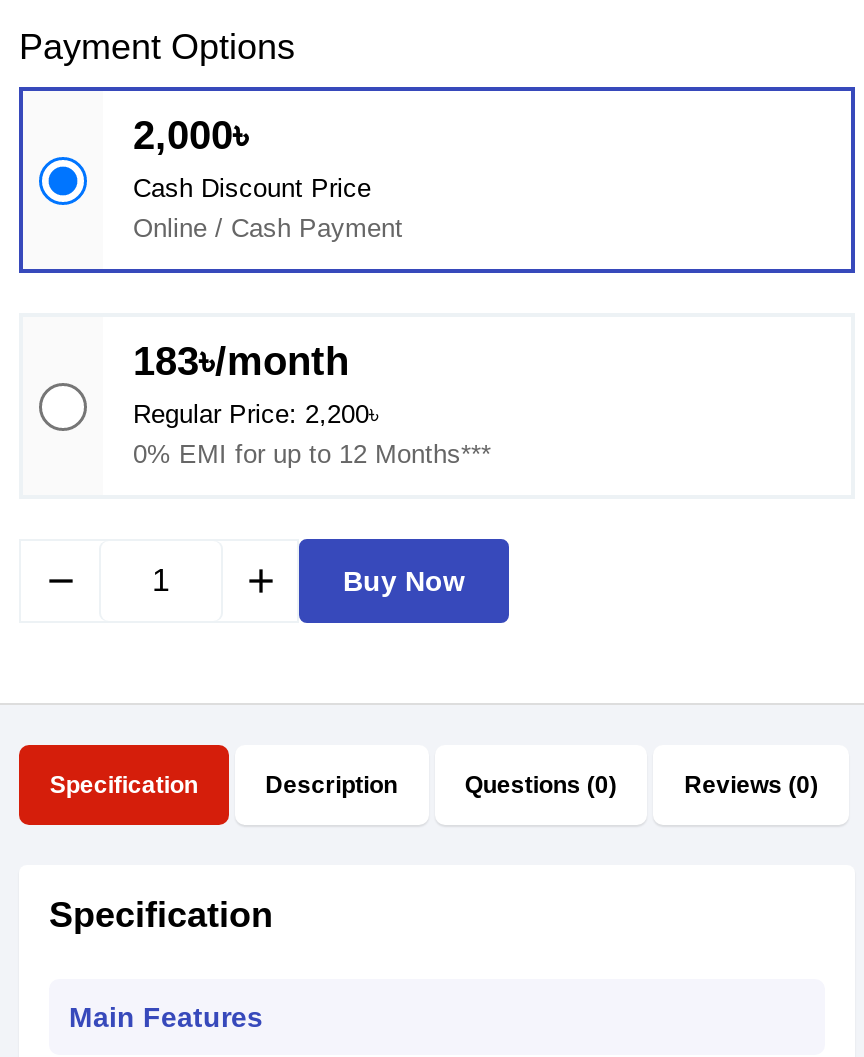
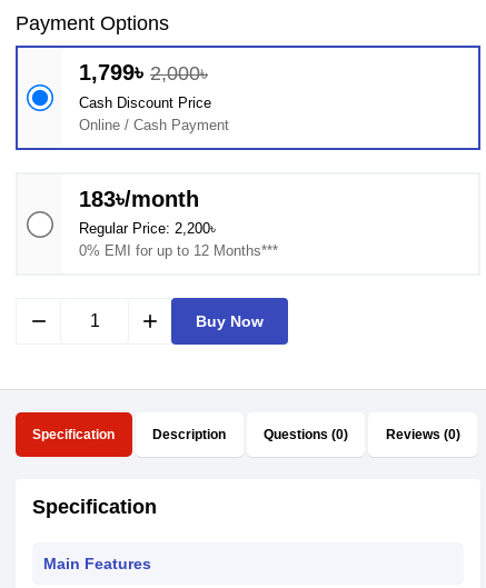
- 2,000৳
+ 1,799৳ 2,000৳
